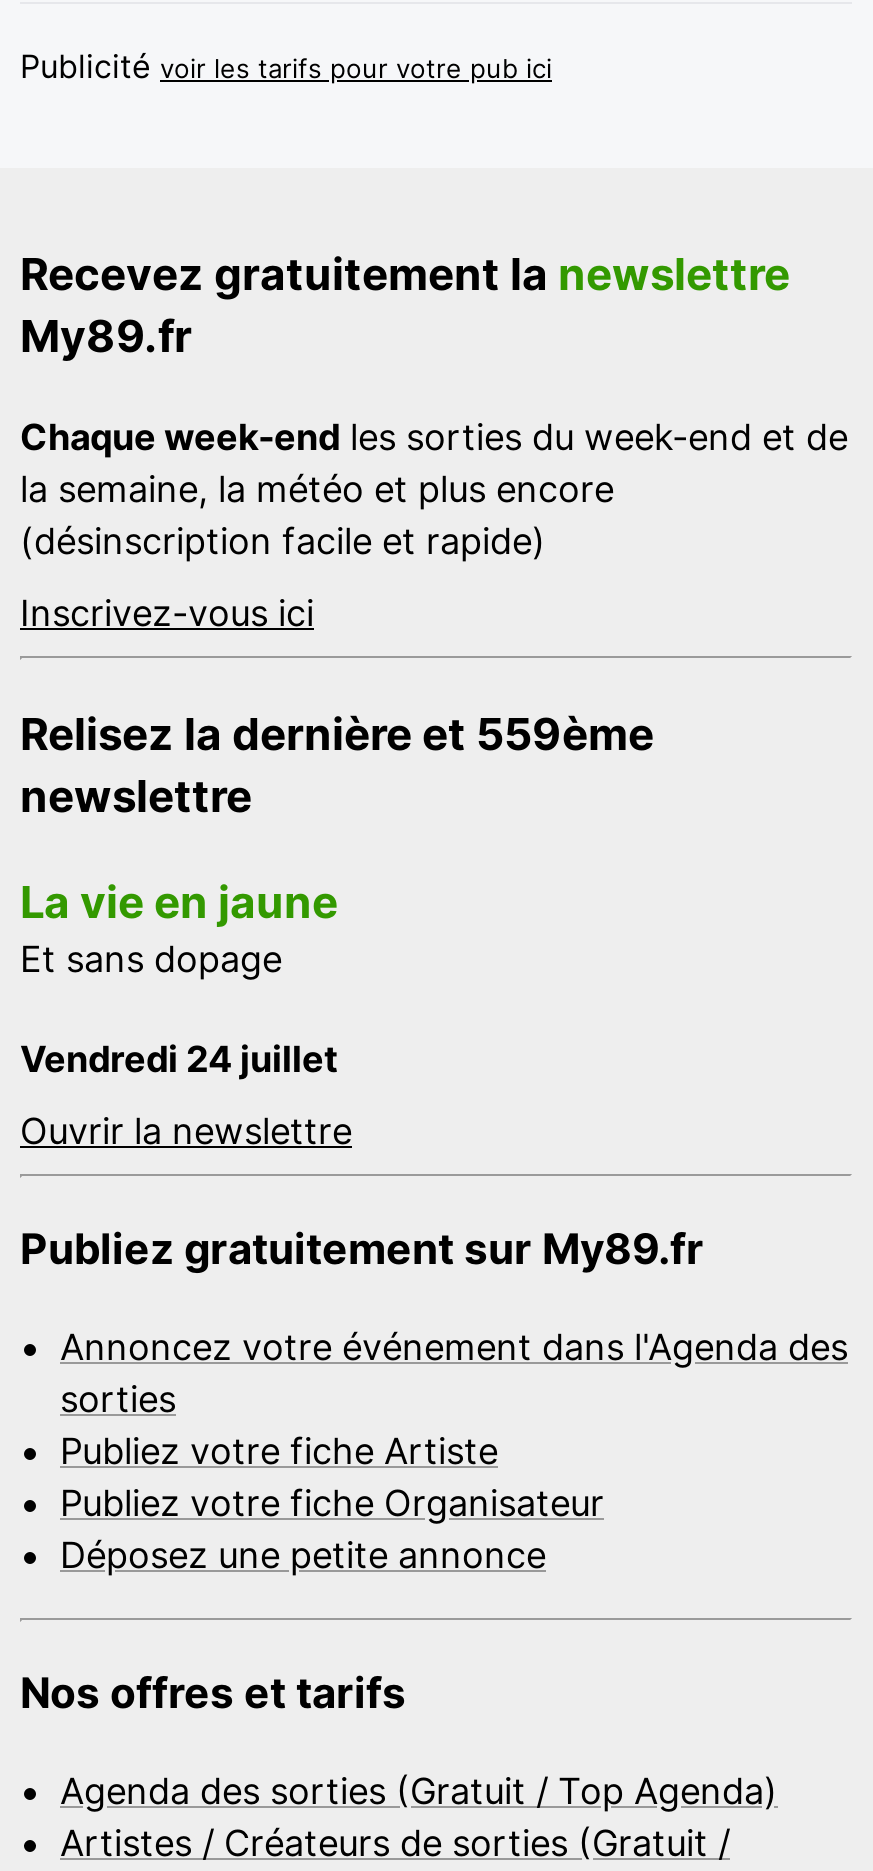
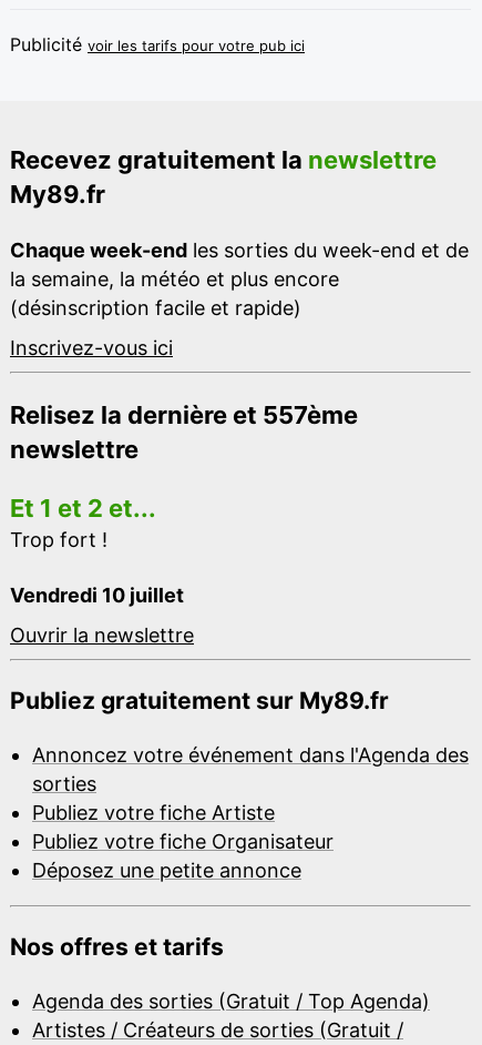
- Relisez la dernière et 559ème
+ Relisez la dernière et 557ème

- La vie en jaune
- Et sans dopage
+ Et 1 et 2 et...
+ Trop fort !

- Vendredi 24 juillet
+ Vendredi 10 juillet
